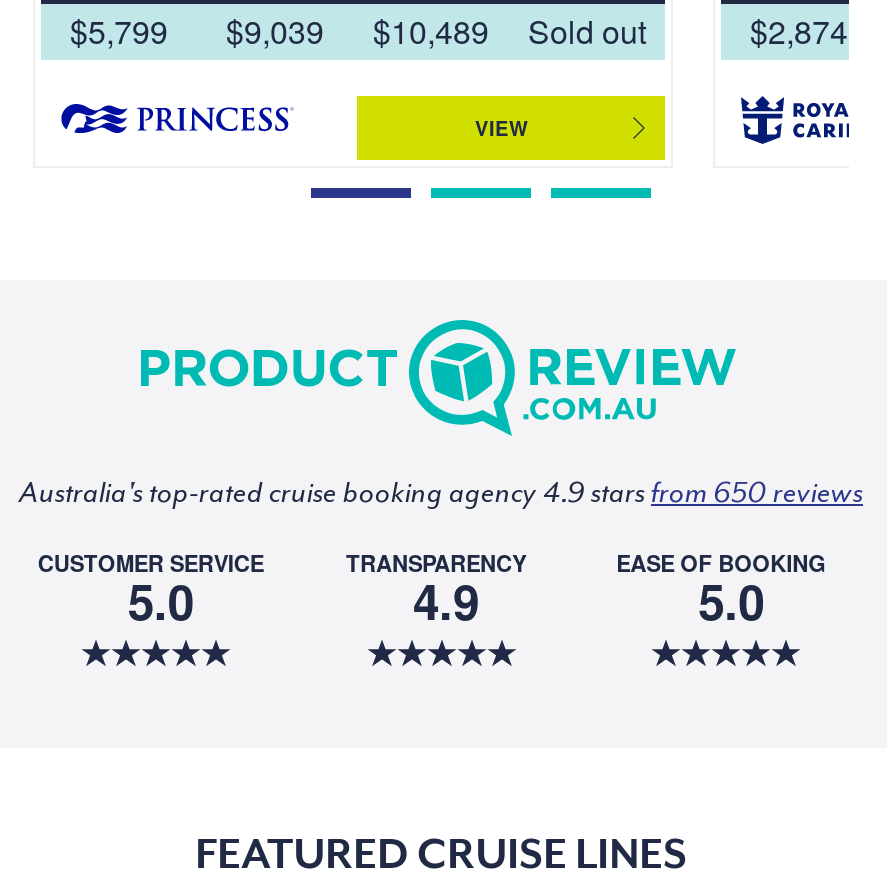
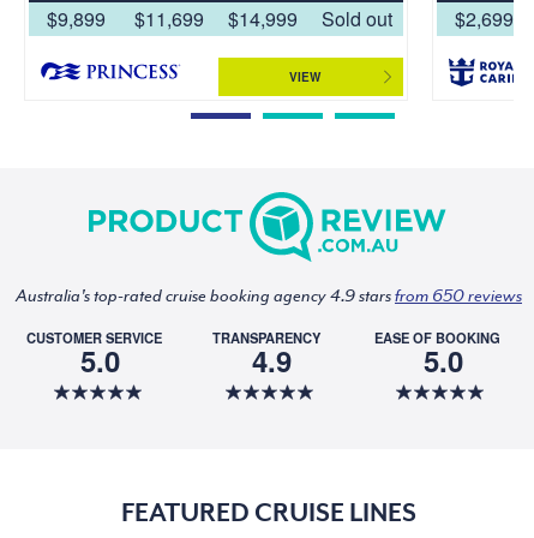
- $5,799
+ $9,899

- $9,039
+ $11,699

- $10,489
+ $14,999

- $2,874
+ $2,699
